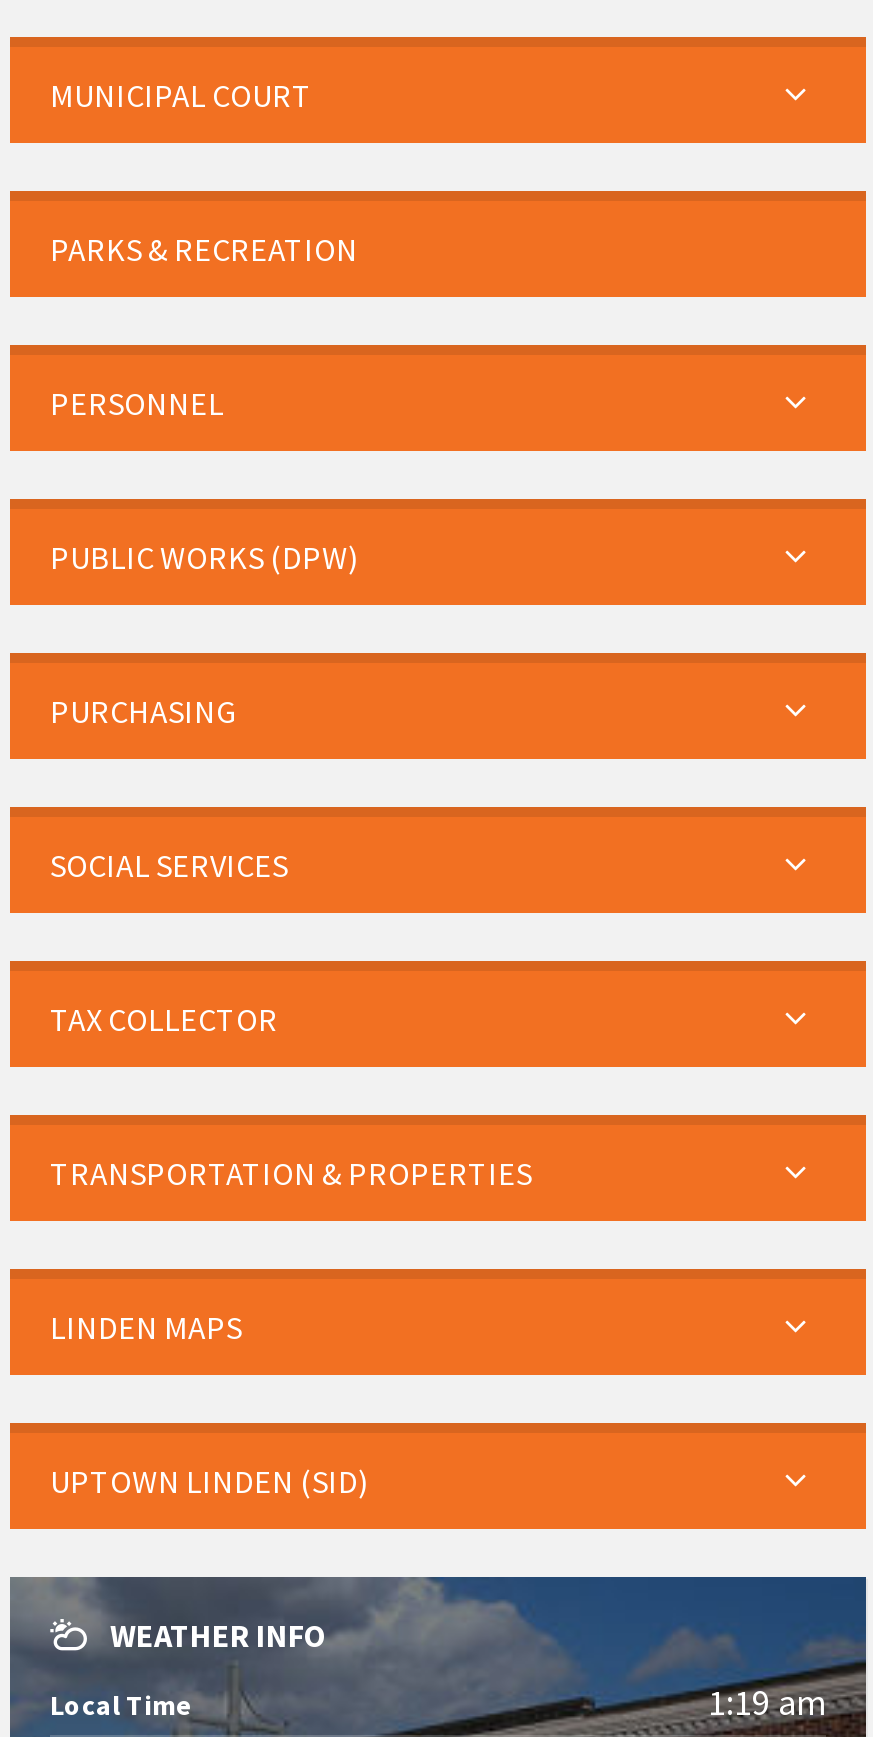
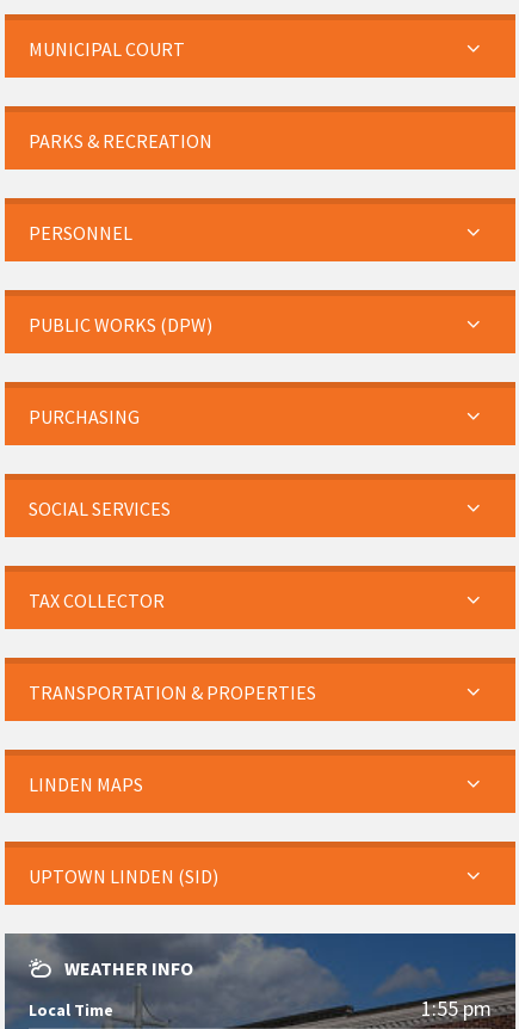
- 1:19 am
+ 1:55 pm
